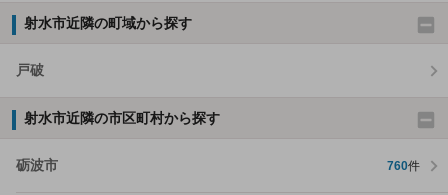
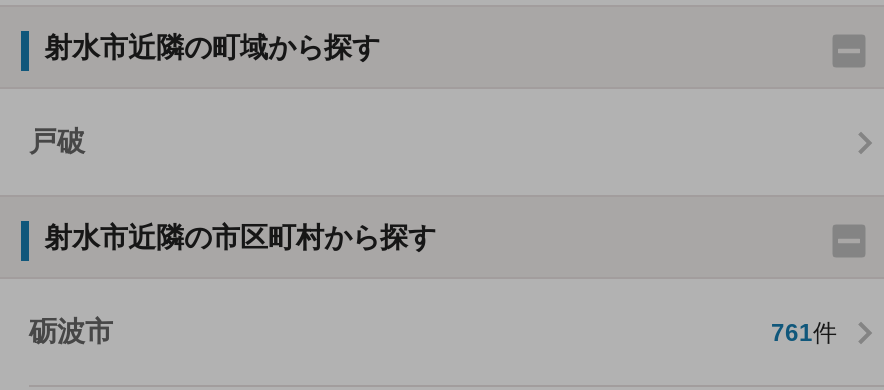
- 760件
+ 761件
